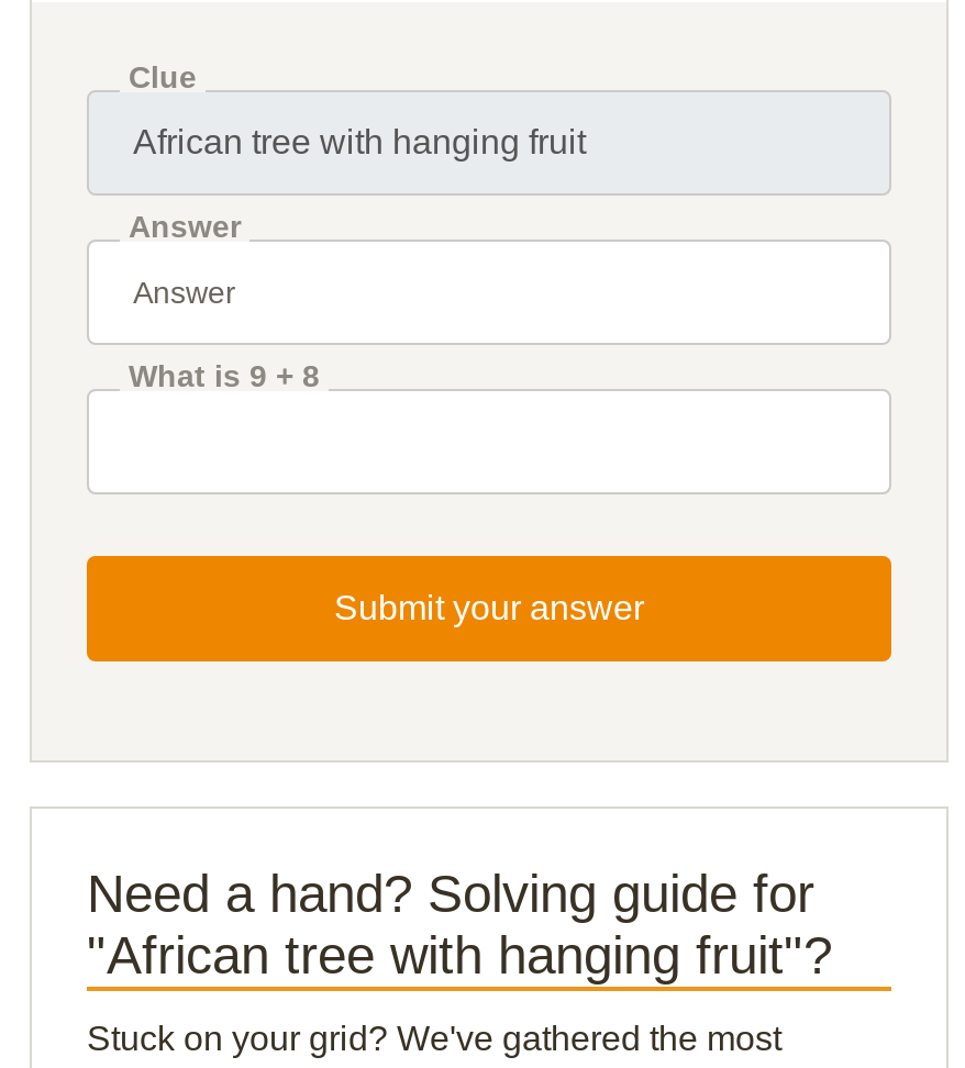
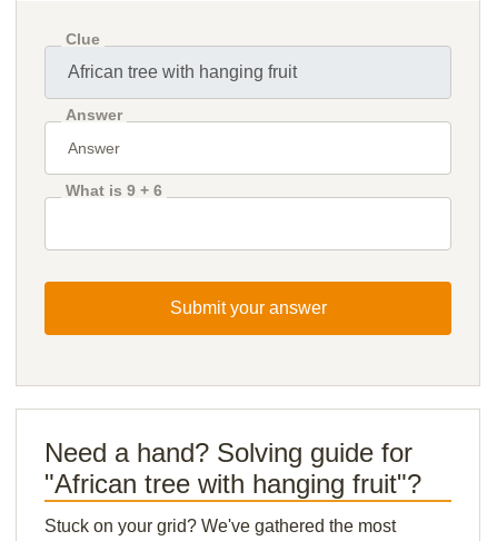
- What is 9 + 8
+ What is 9 + 6
